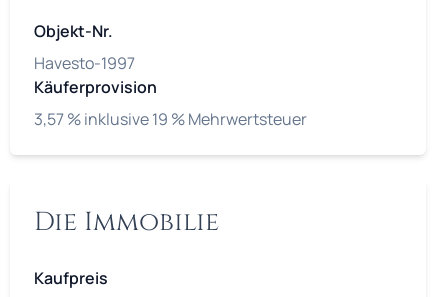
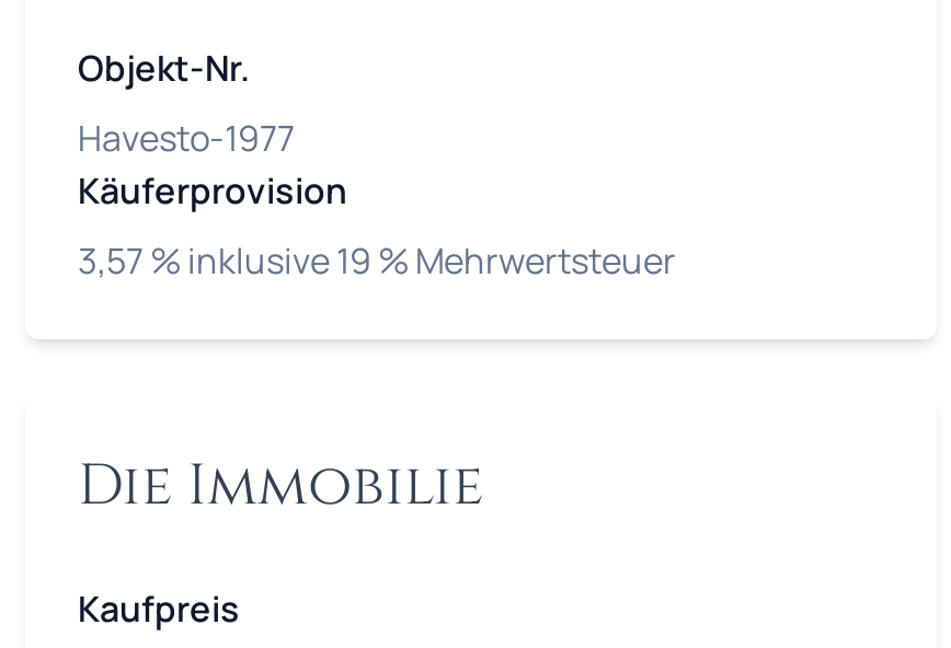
- Havesto-1997
+ Havesto-1977
